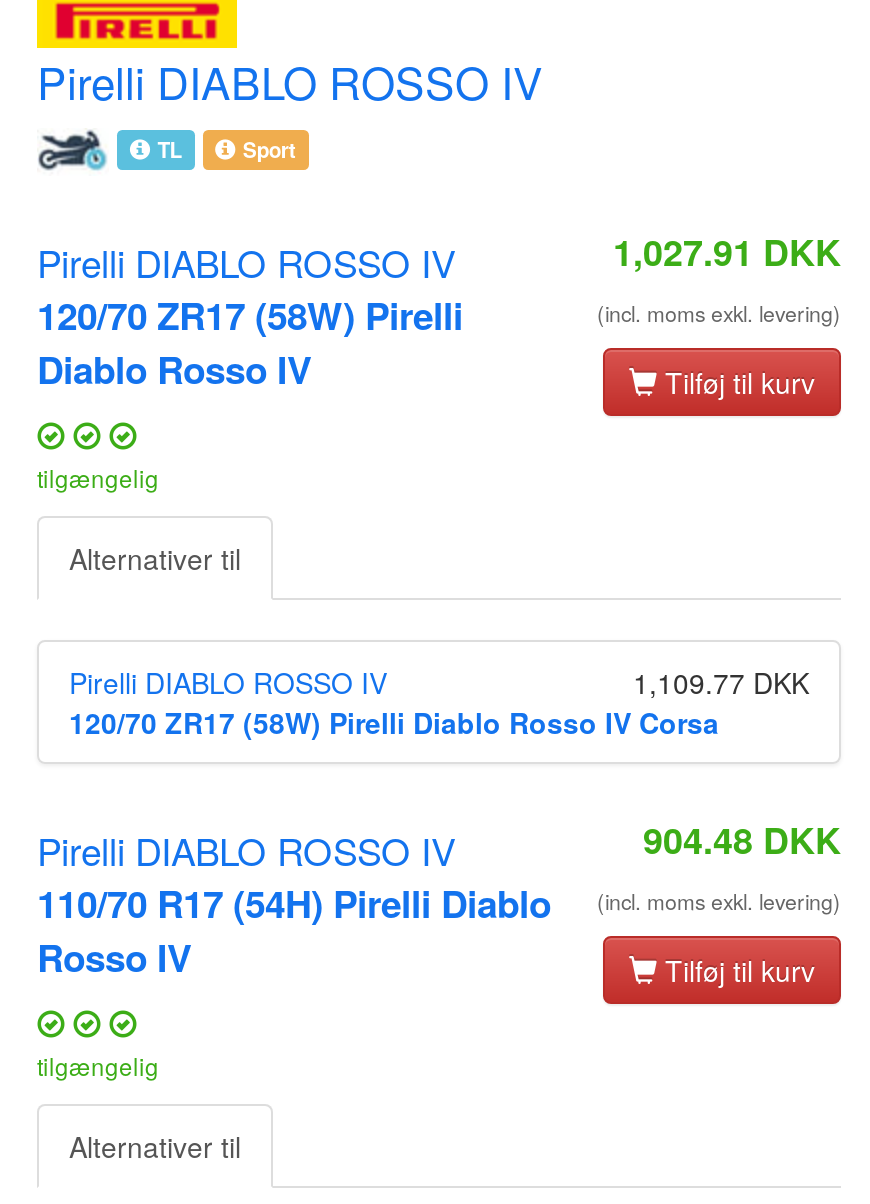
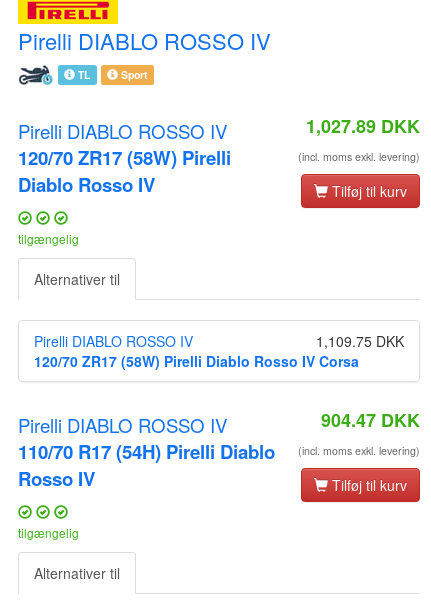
- 1,027.91 DKK
+ 1,027.89 DKK

- 1,109.77 DKK
+ 1,109.75 DKK

- 904.48 DKK
+ 904.47 DKK
